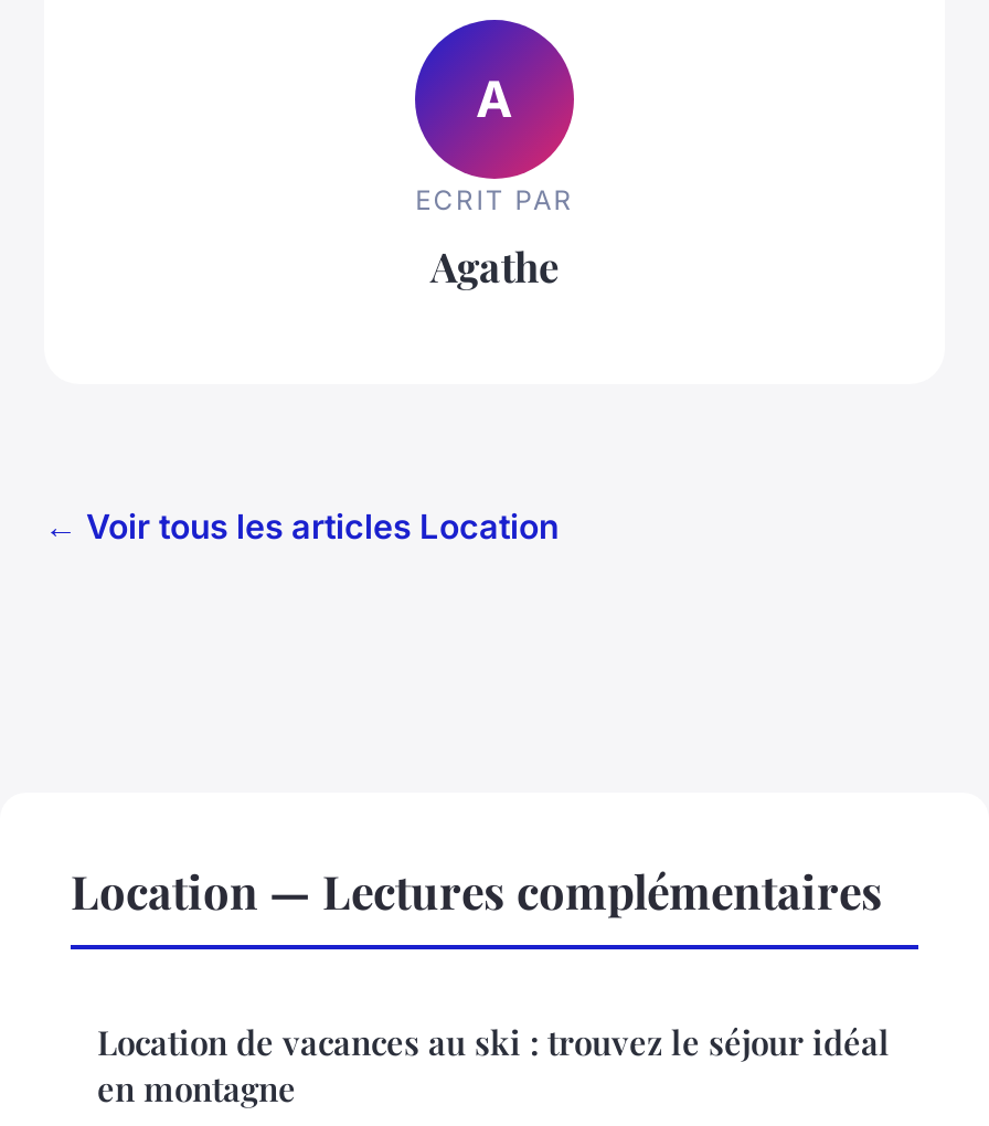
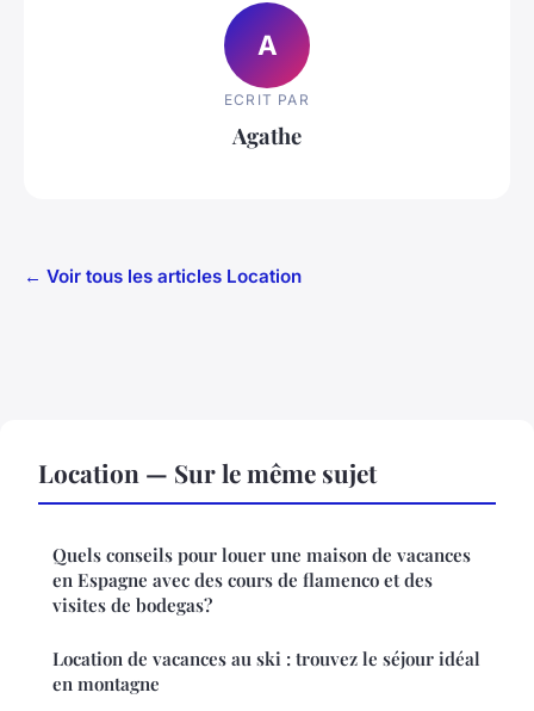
- Location — Lectures complémentaires
+ Location — Sur le même sujet
+ Quels conseils pour louer une maison de vacances
+ en Espagne avec des cours de flamenco et des
+ visites de bodegas?
